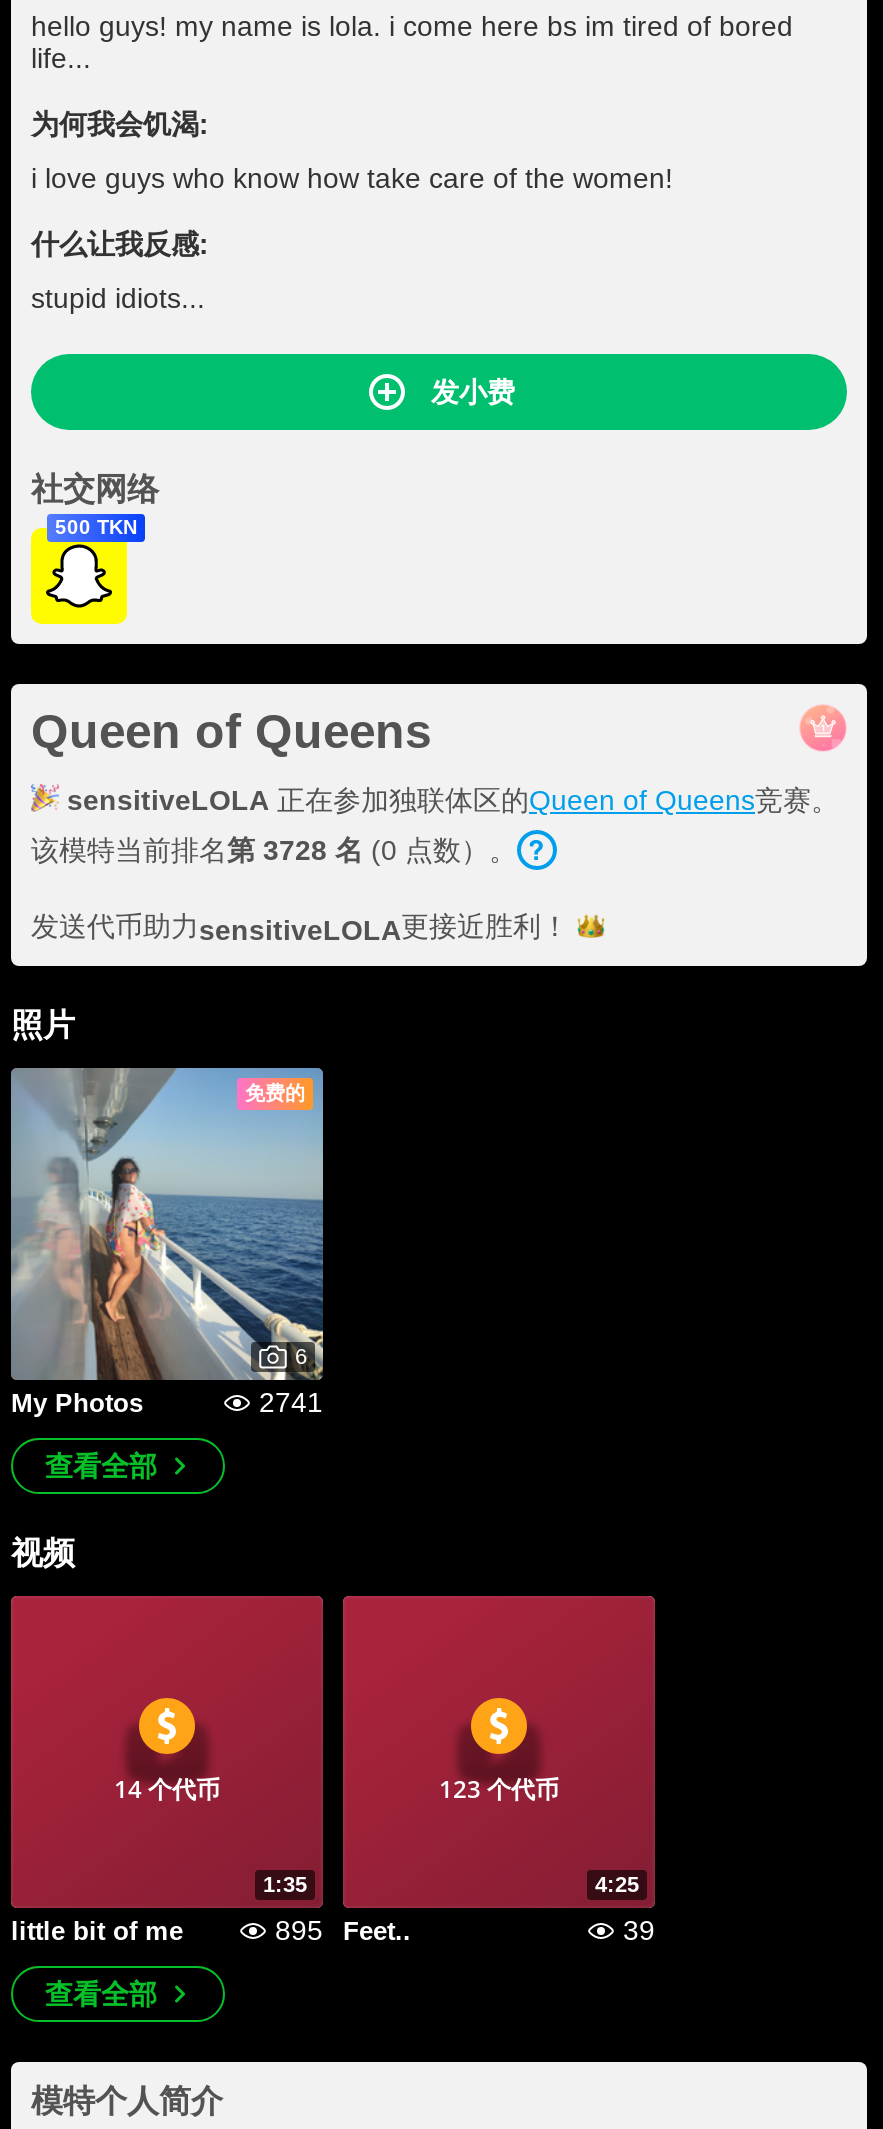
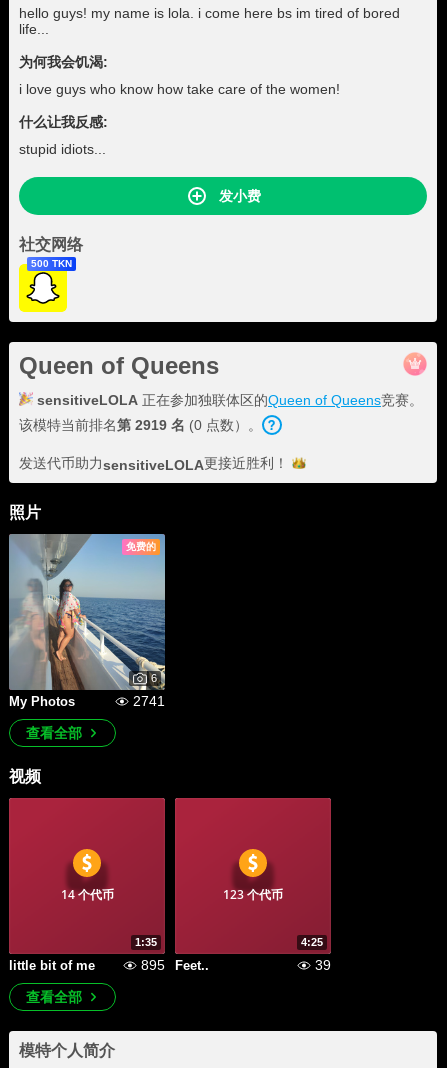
- 该模特当前排名第3728名(0 点数）。
+ 该模特当前排名第2919名(0 点数）。
